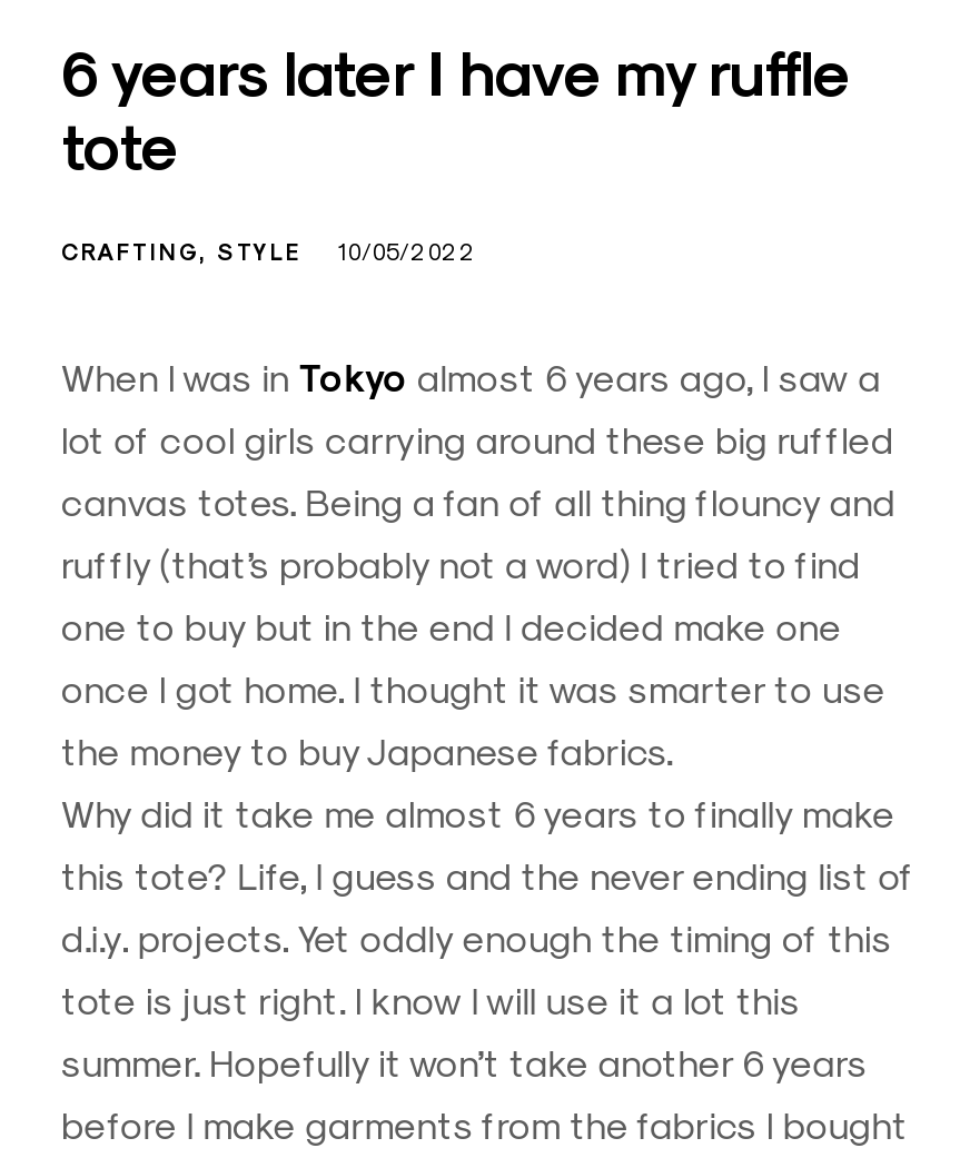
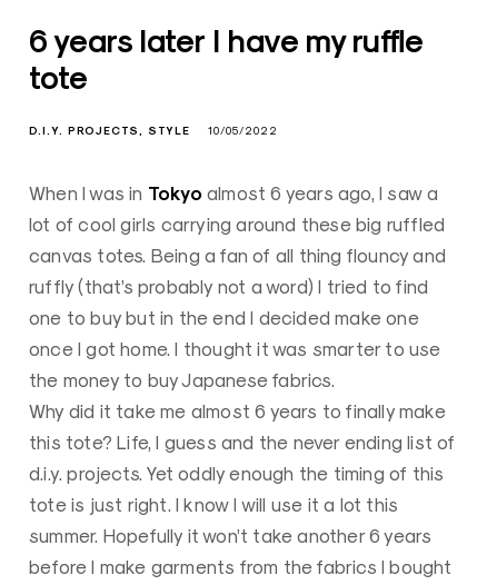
- CRAFTING
+ D.I.Y. PROJECTS
